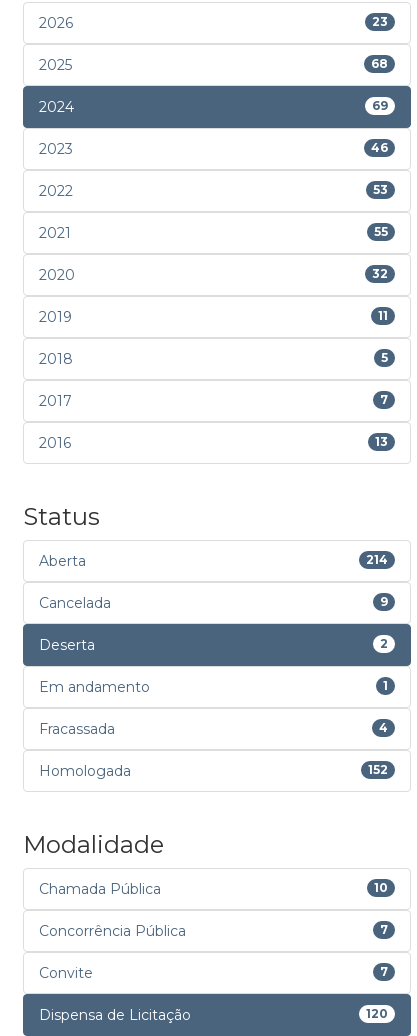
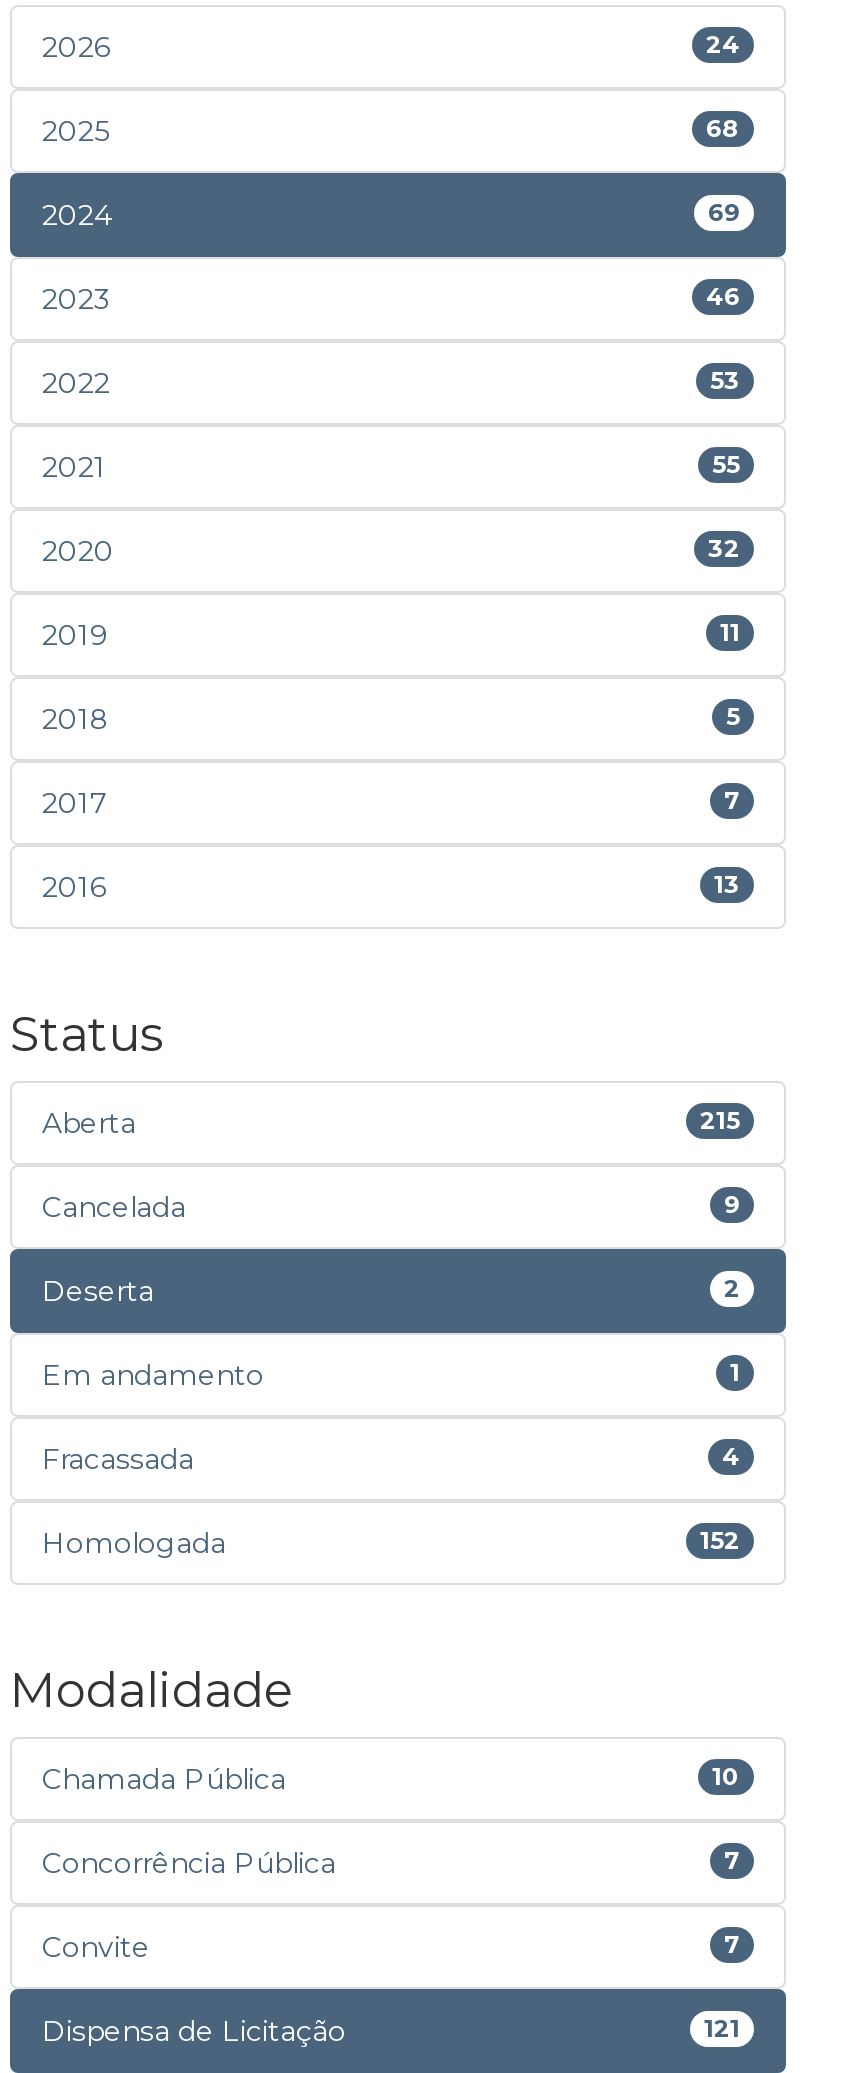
- 23
+ 24

- 214
+ 215

- 120
+ 121
